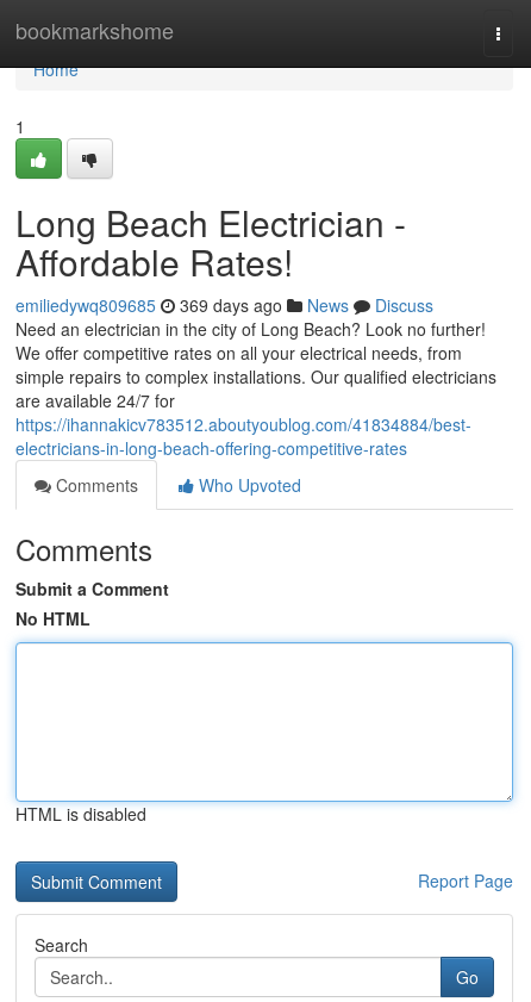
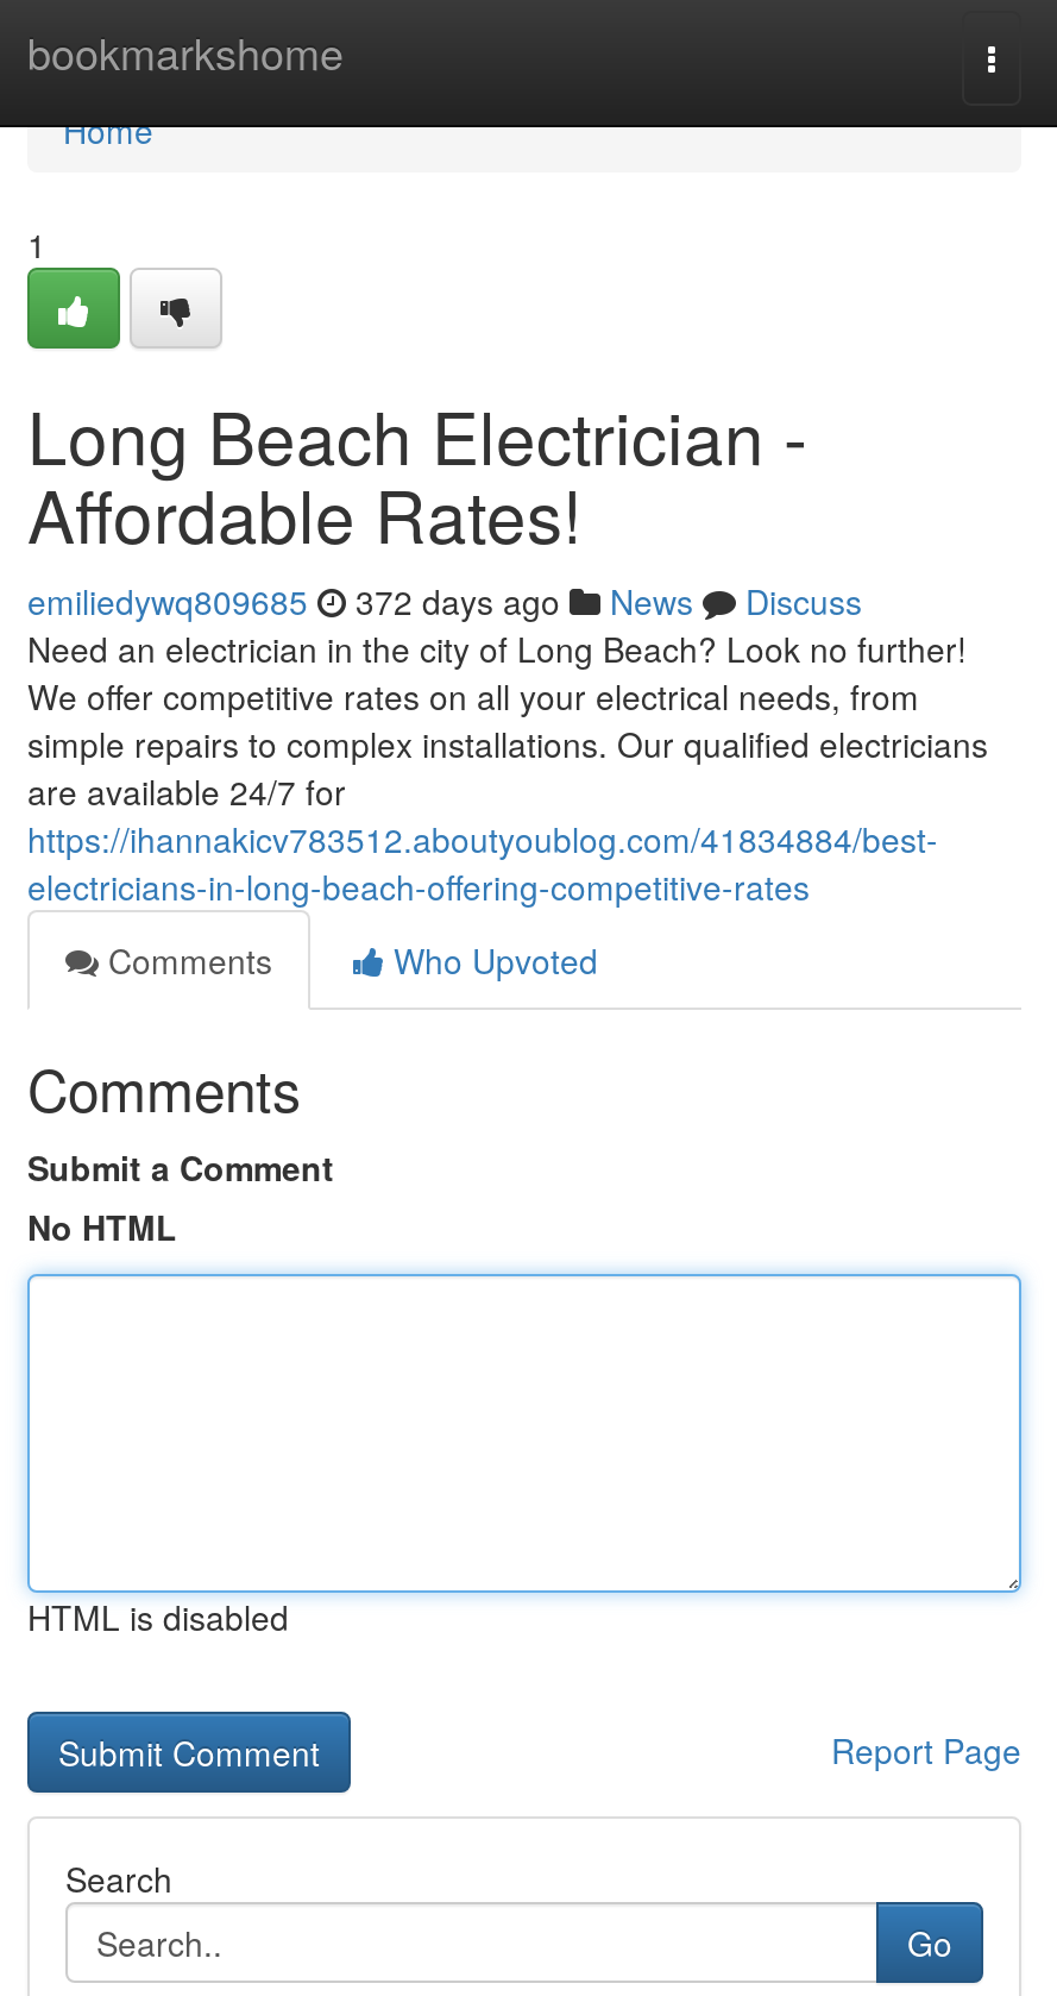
- emiliedywq809685 369 days ago News Discuss
+ emiliedywq809685 372 days ago News Discuss
